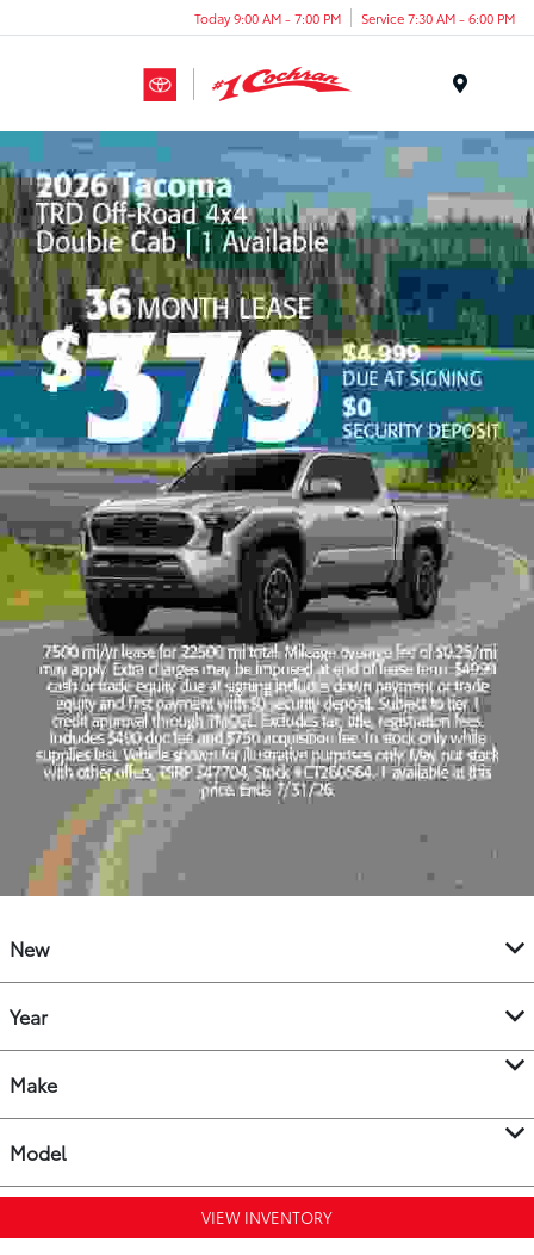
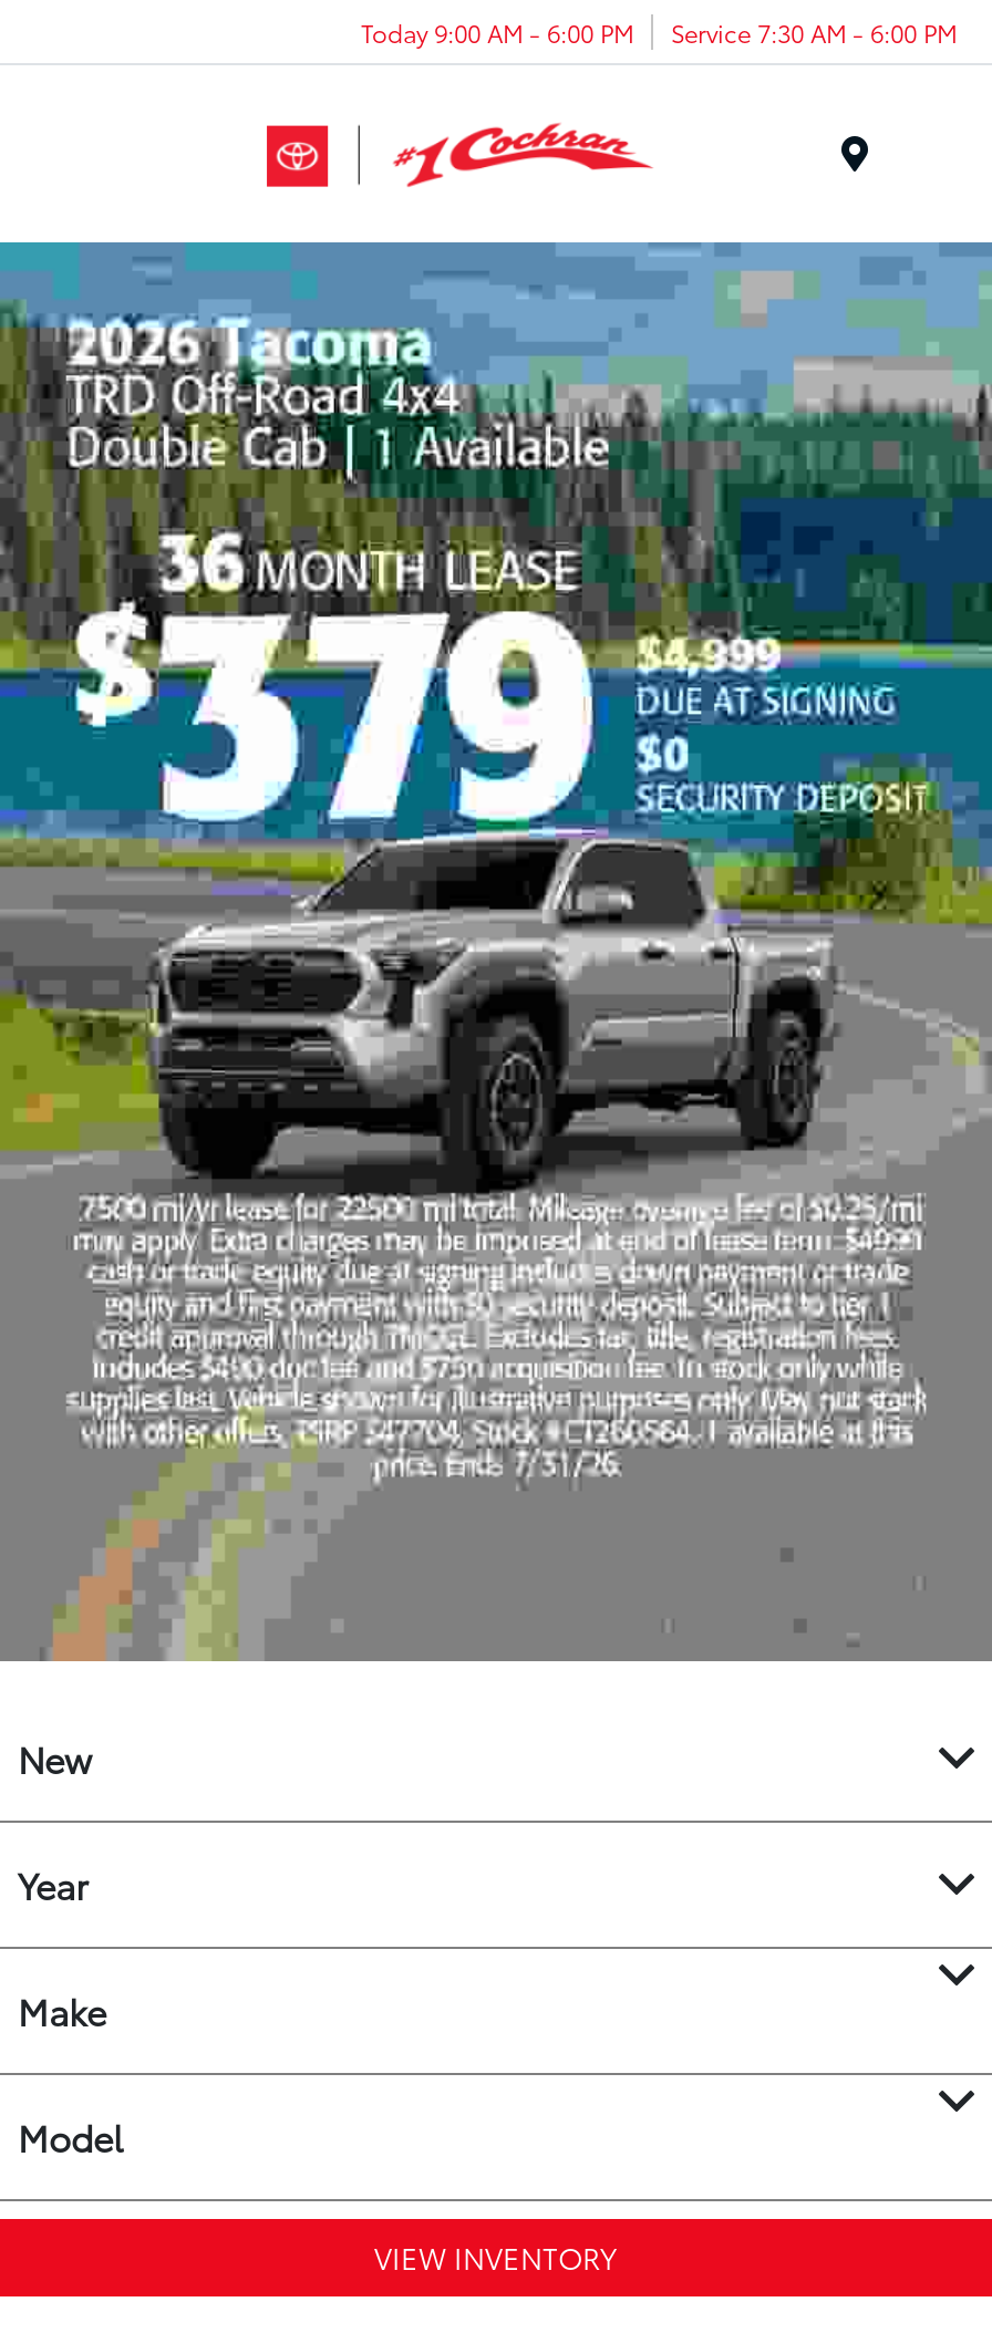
- Today 9:00 AM - 7:00 PM Service 7:30 AM - 6:00 PM
+ Today 9:00 AM - 6:00 PM Service 7:30 AM - 6:00 PM
